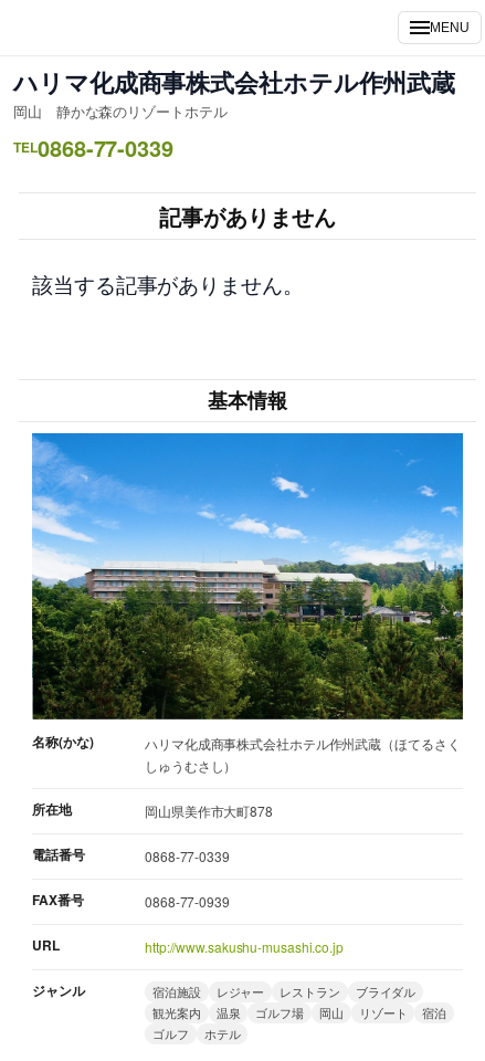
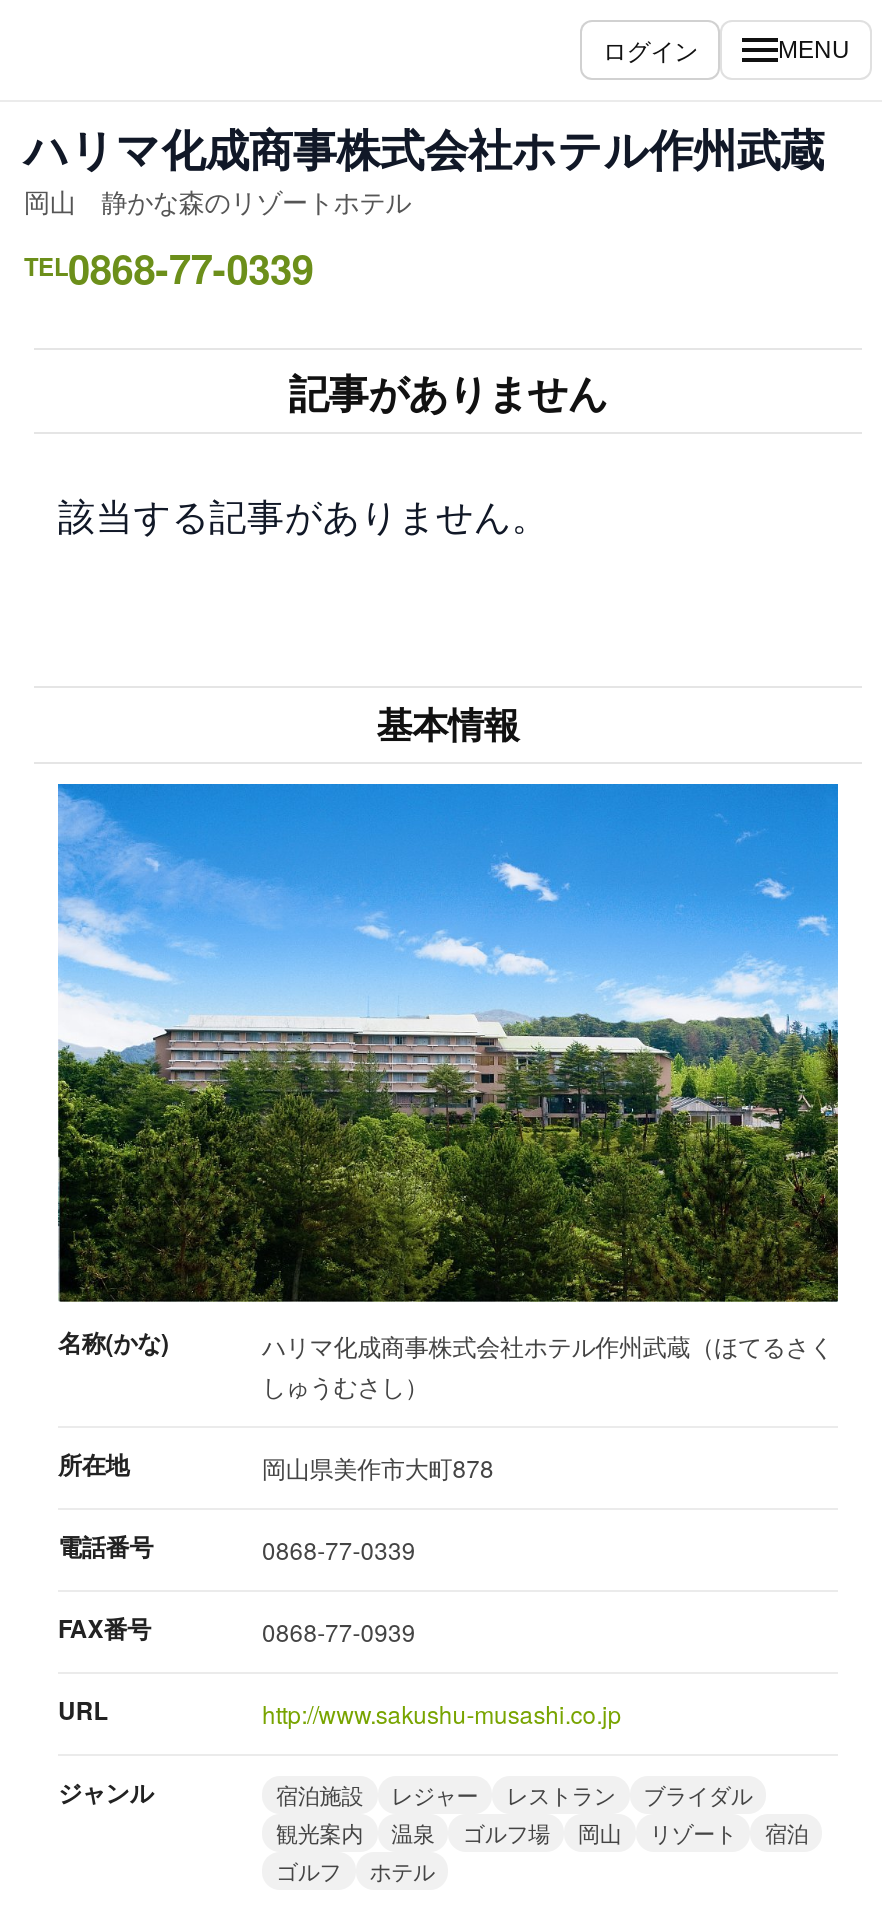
+ ログイン
